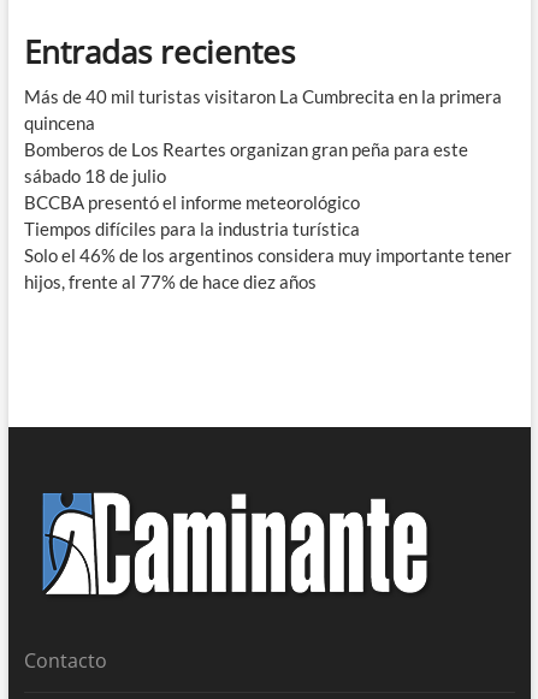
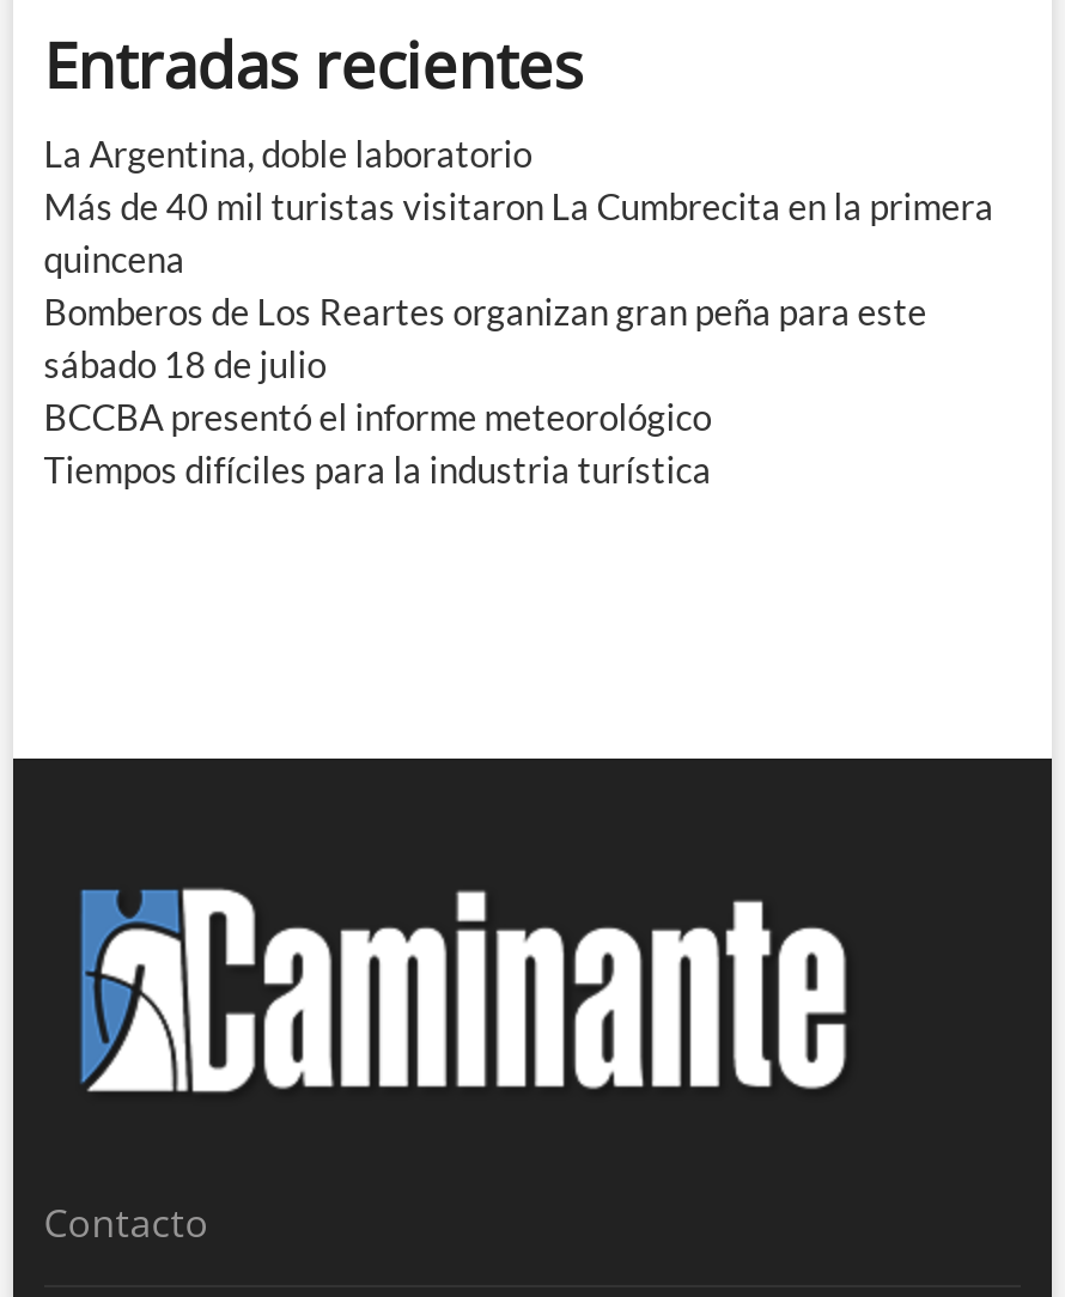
+ La Argentina, doble laboratorio

moved down: Más de 40 mil turistas visitaron La Cumbrecita en la primera | quincena | Bomberos de Los Reartes organizan gran peña para este | sábado 18 de julio | BCCBA presentó el informe meteorológico | Tiempos difíciles para la industria turística

- Solo el 46% de los argentinos considera muy importante tener
- hijos, frente al 77% de hace diez años
